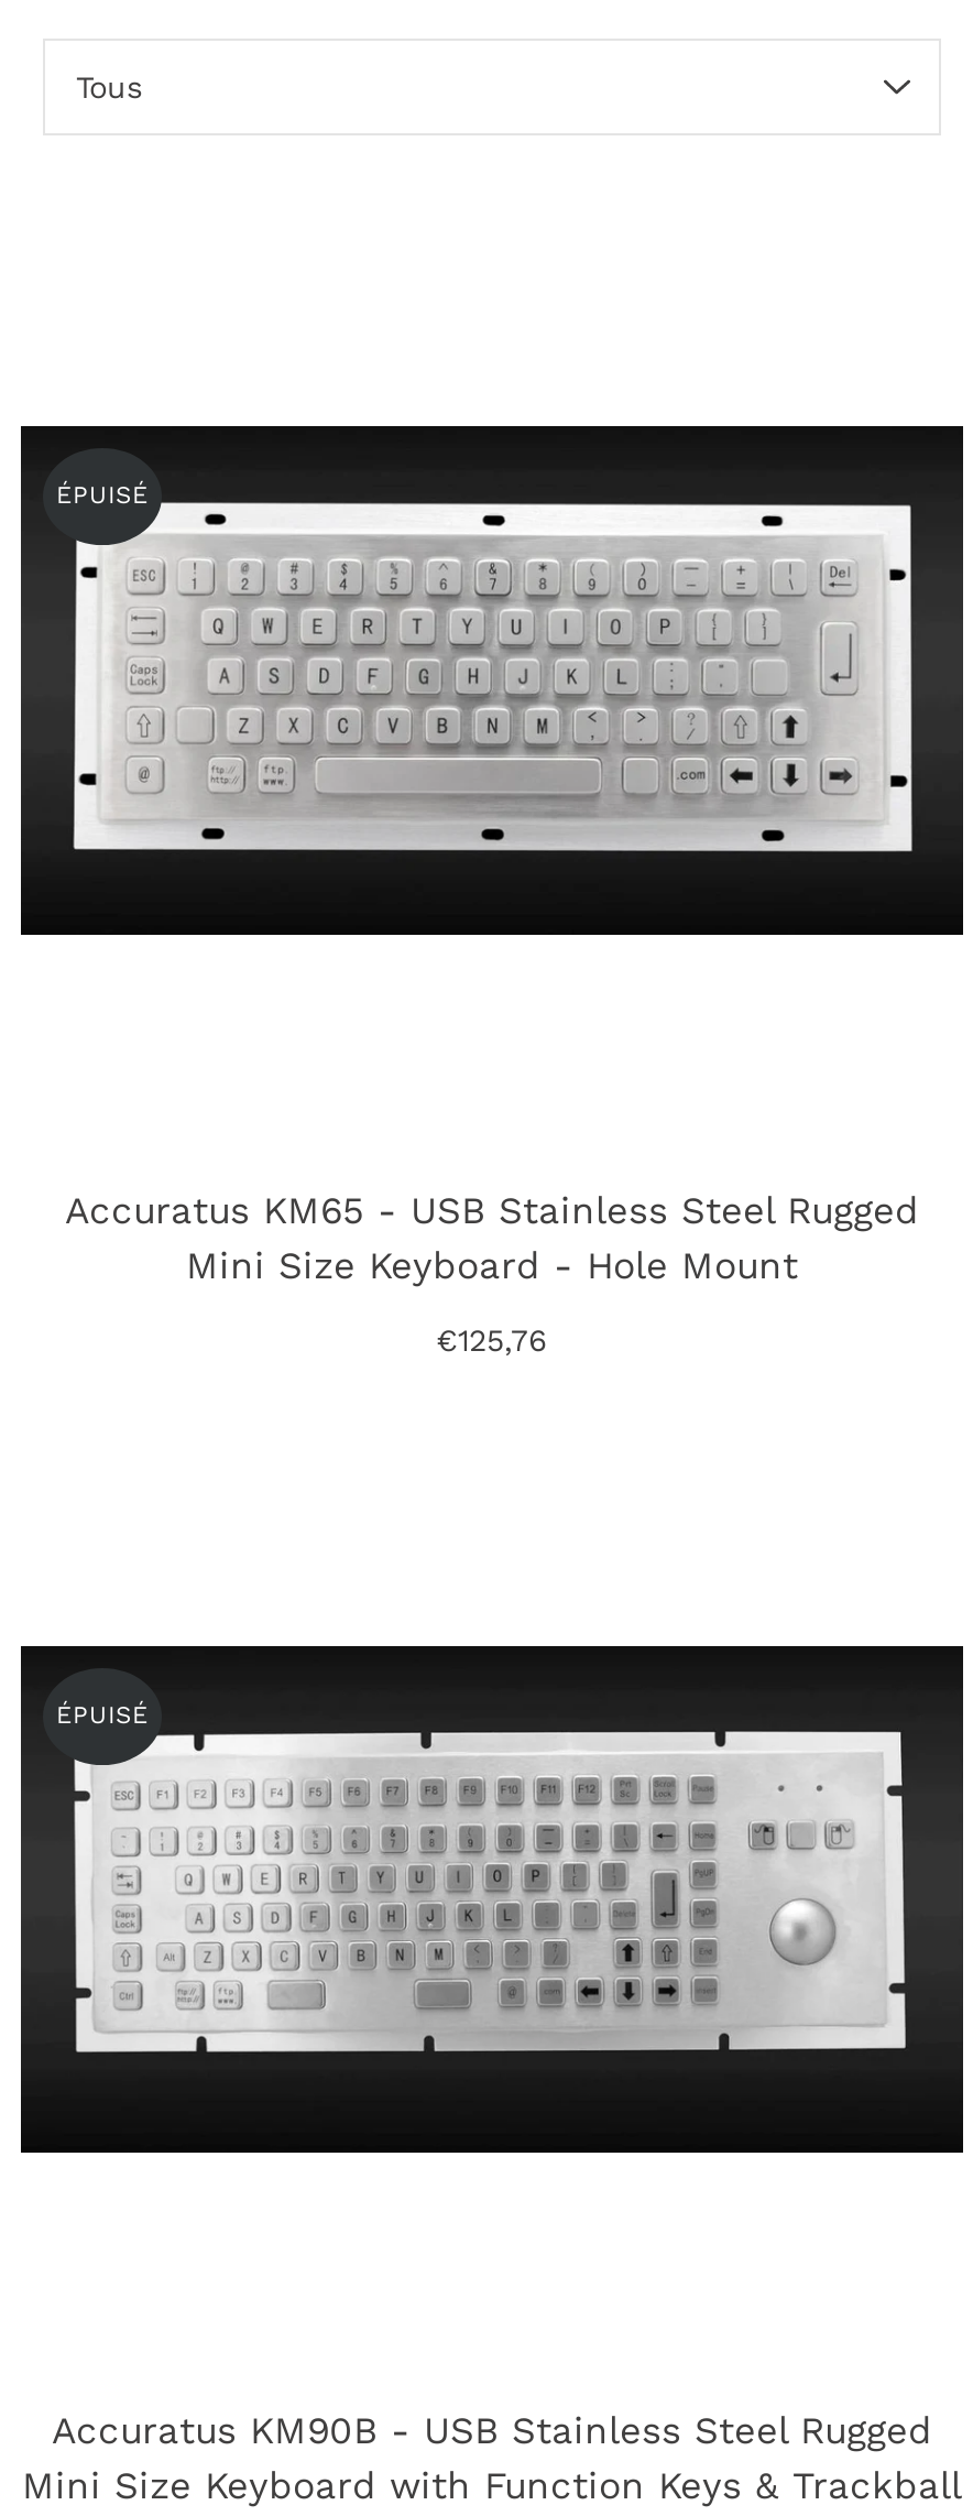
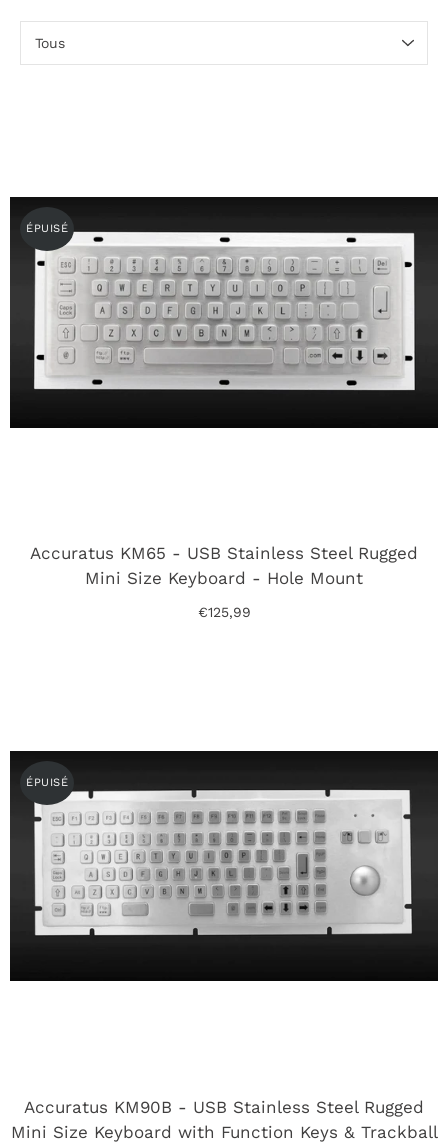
- €125,76
+ €125,99
